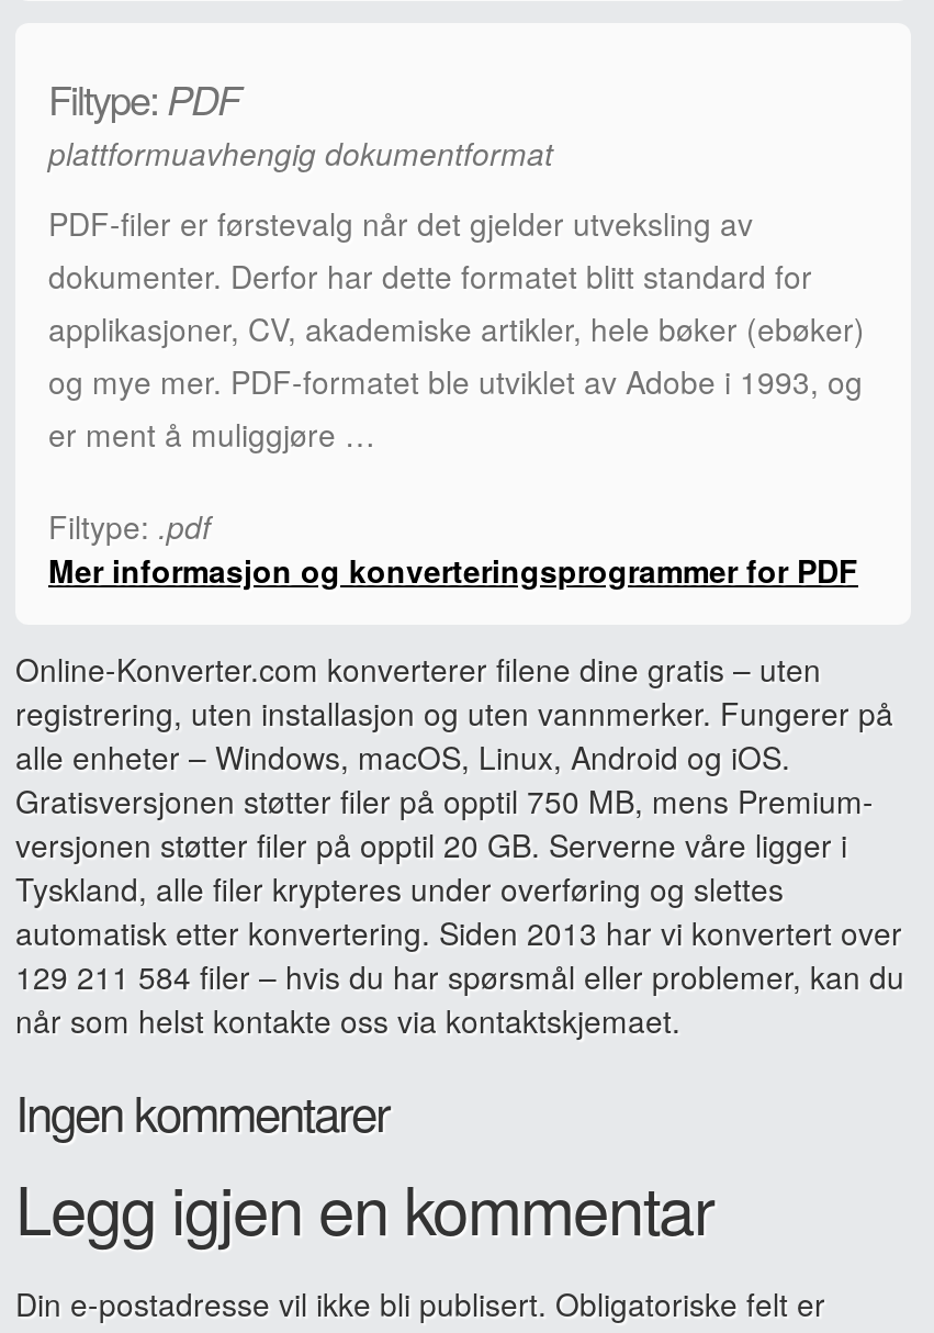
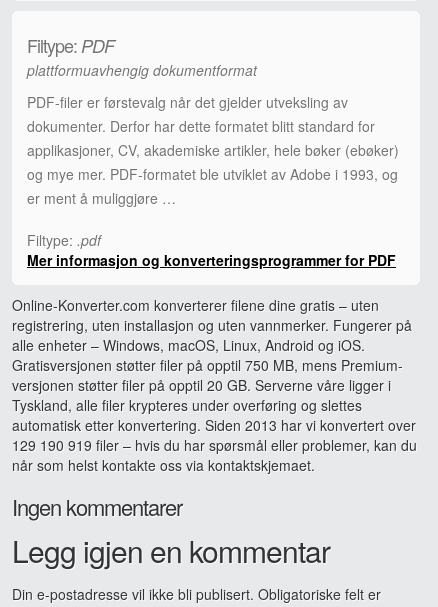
- 129 211 584 filer – hvis du har spørsmål eller problemer, kan du
+ 129 190 919 filer – hvis du har spørsmål eller problemer, kan du
